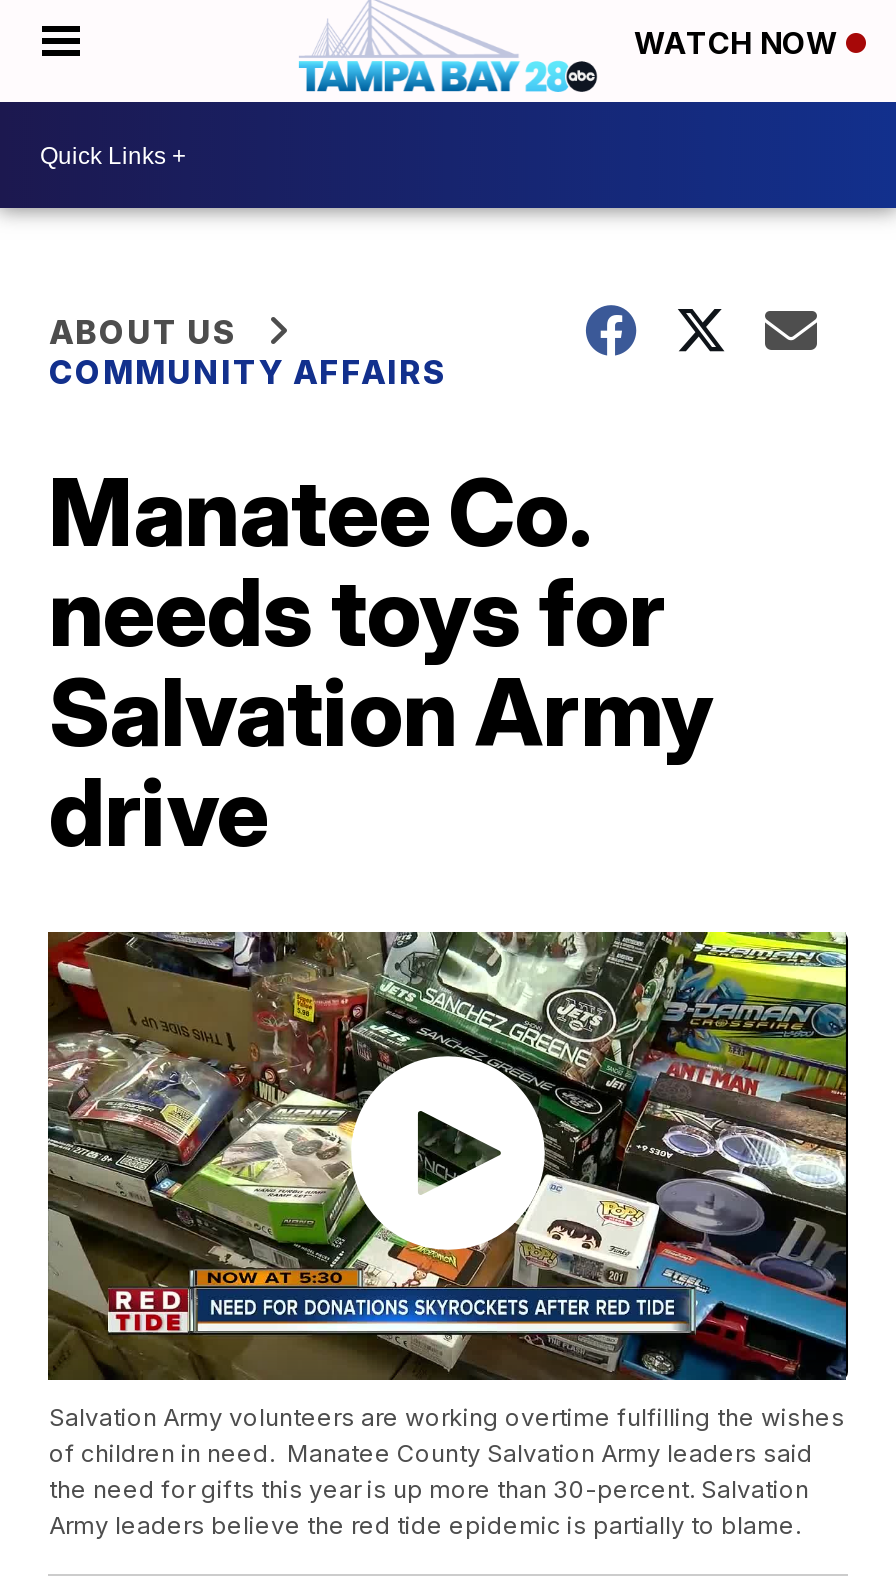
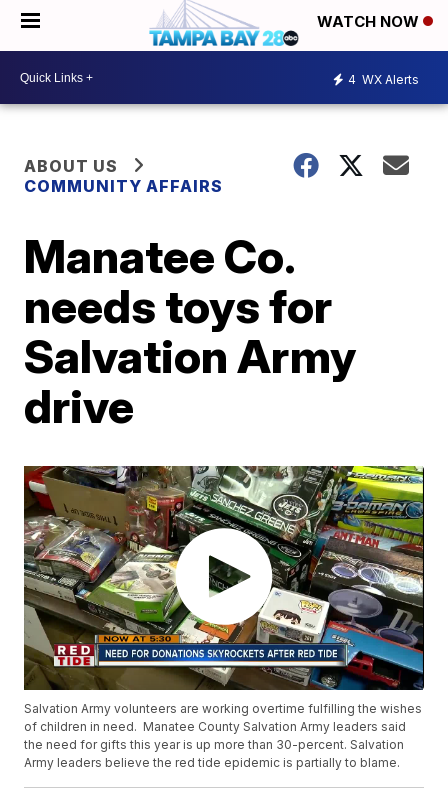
+ 4 WX Alerts
